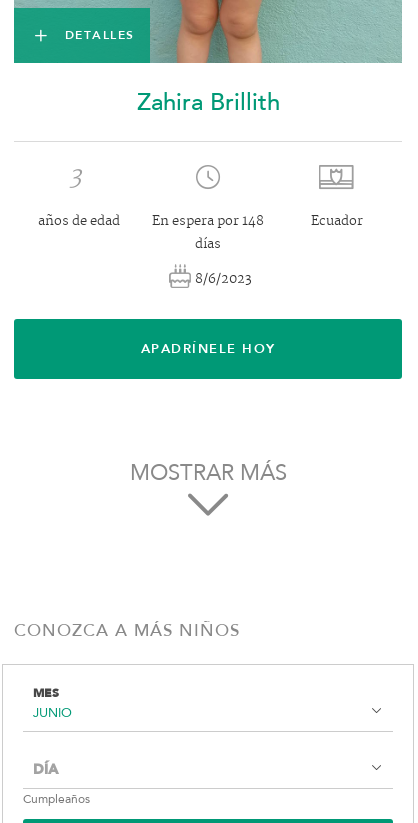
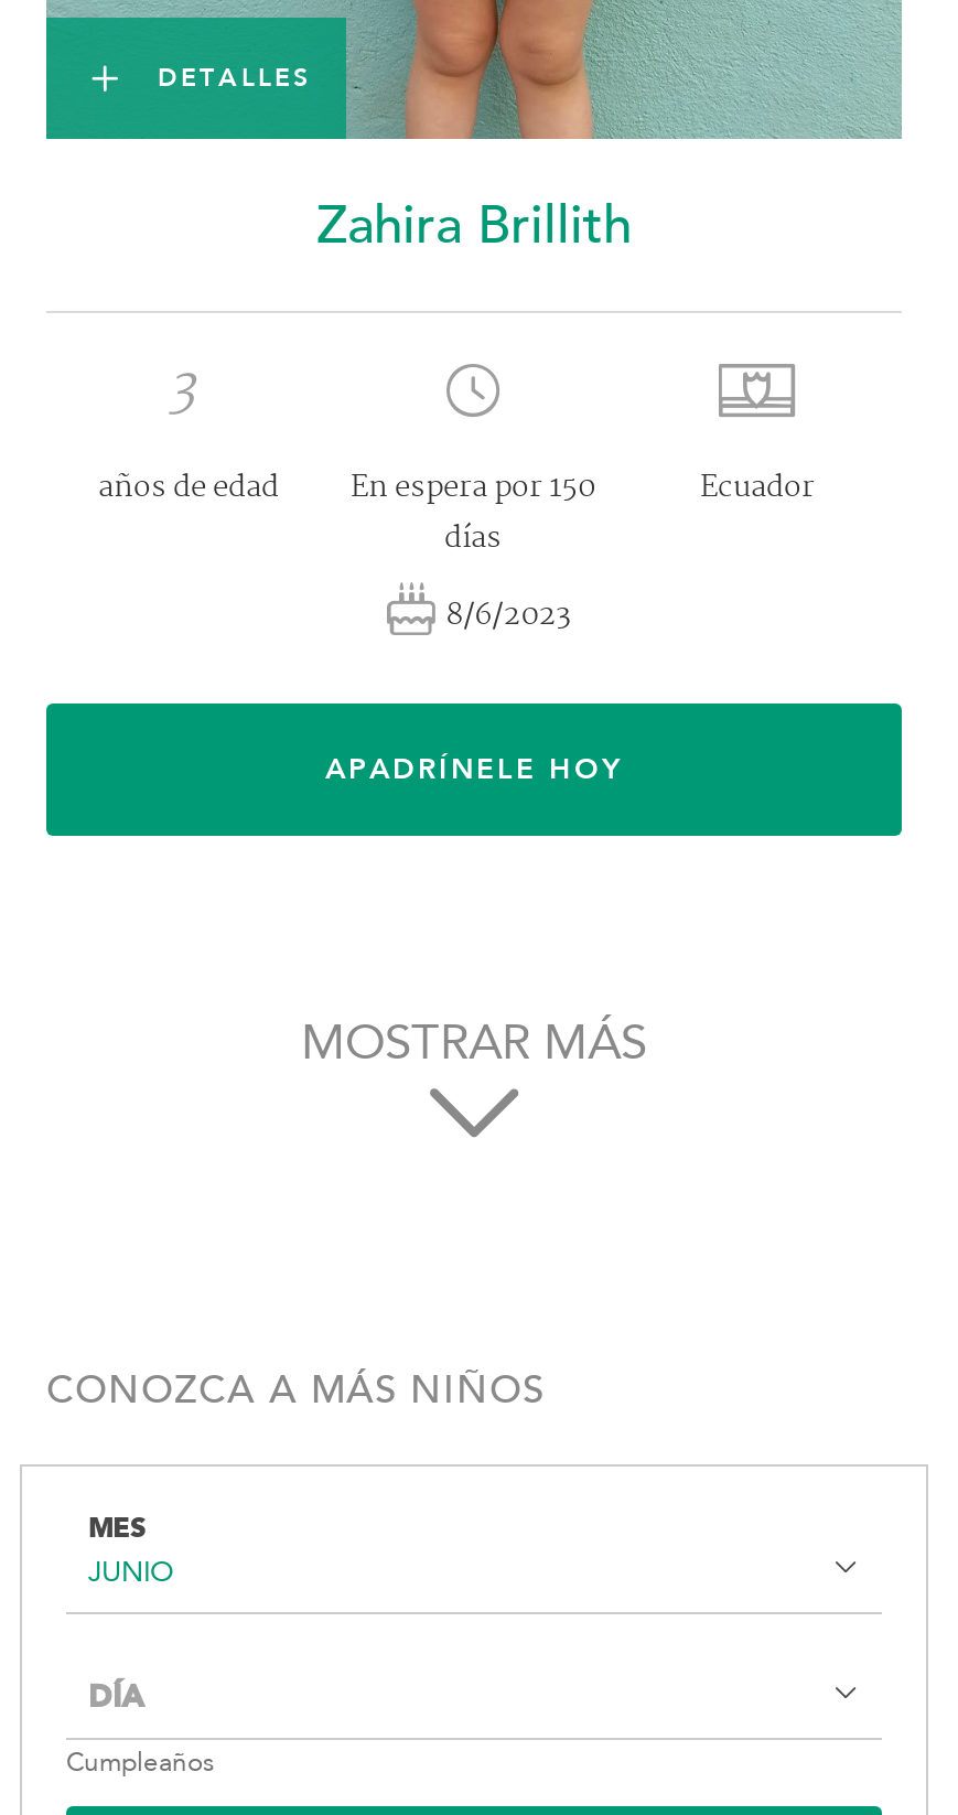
- años de edad En espera por 148
+ años de edad En espera por 150
